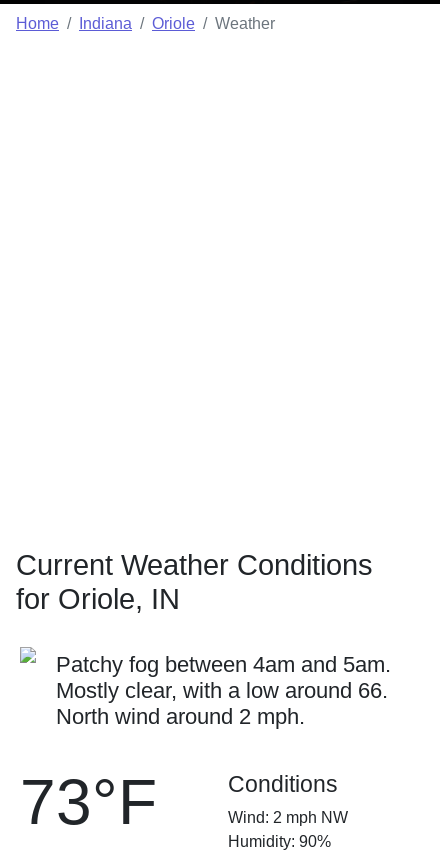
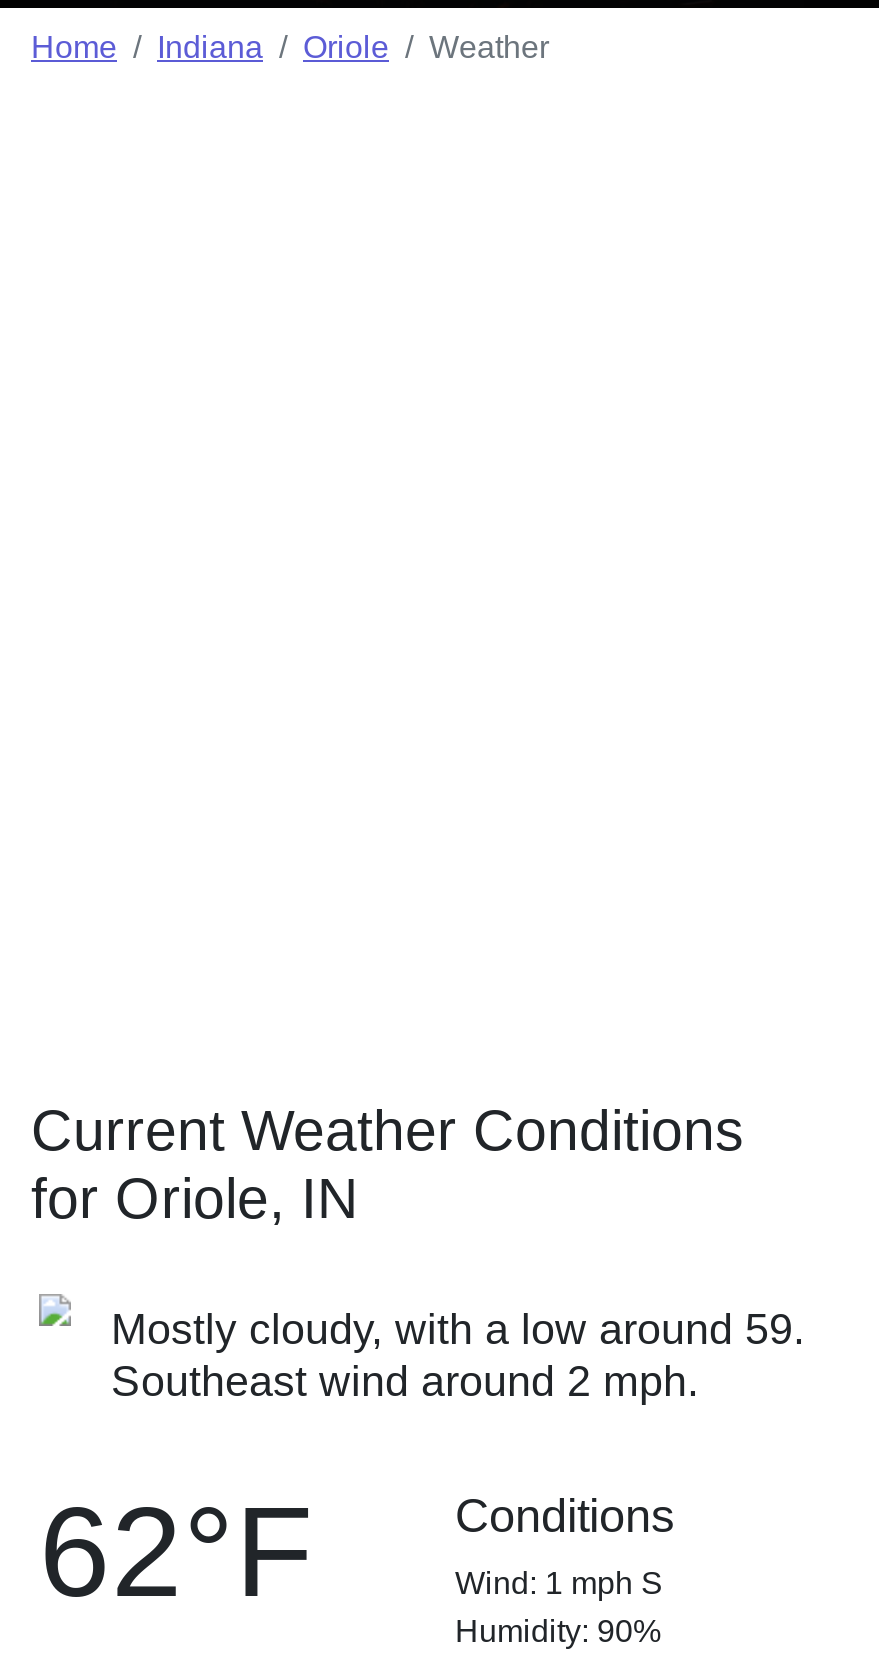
- Patchy fog between 4am and 5am.
- Mostly clear, with a low around 66.
- North wind around 2 mph.
+ Mostly cloudy, with a low around 59.
+ Southeast wind around 2 mph.

- 73°F
+ 62°F

- Wind: 2 mph NW
+ Wind: 1 mph S
